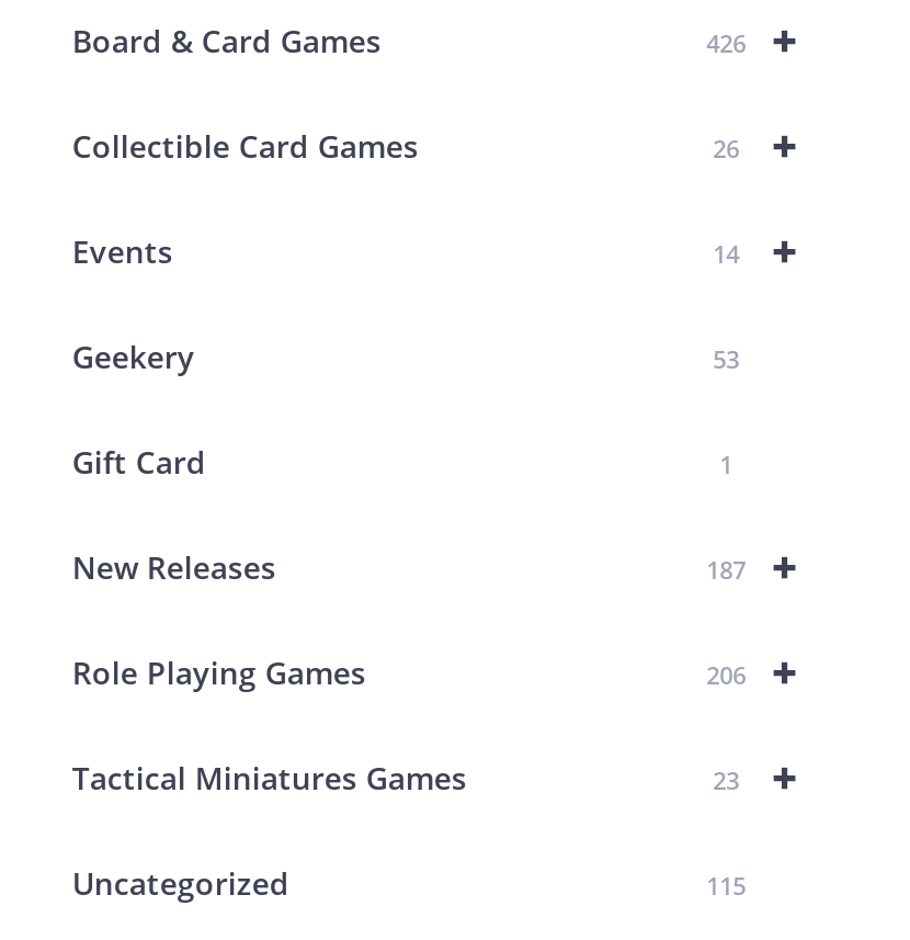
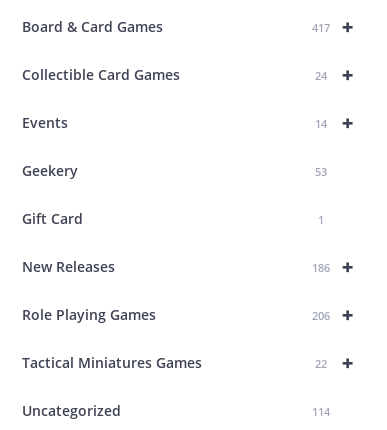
- 426
+ 417

- 26
+ 24

- 187
+ 186

- 23
+ 22

- 115
+ 114
